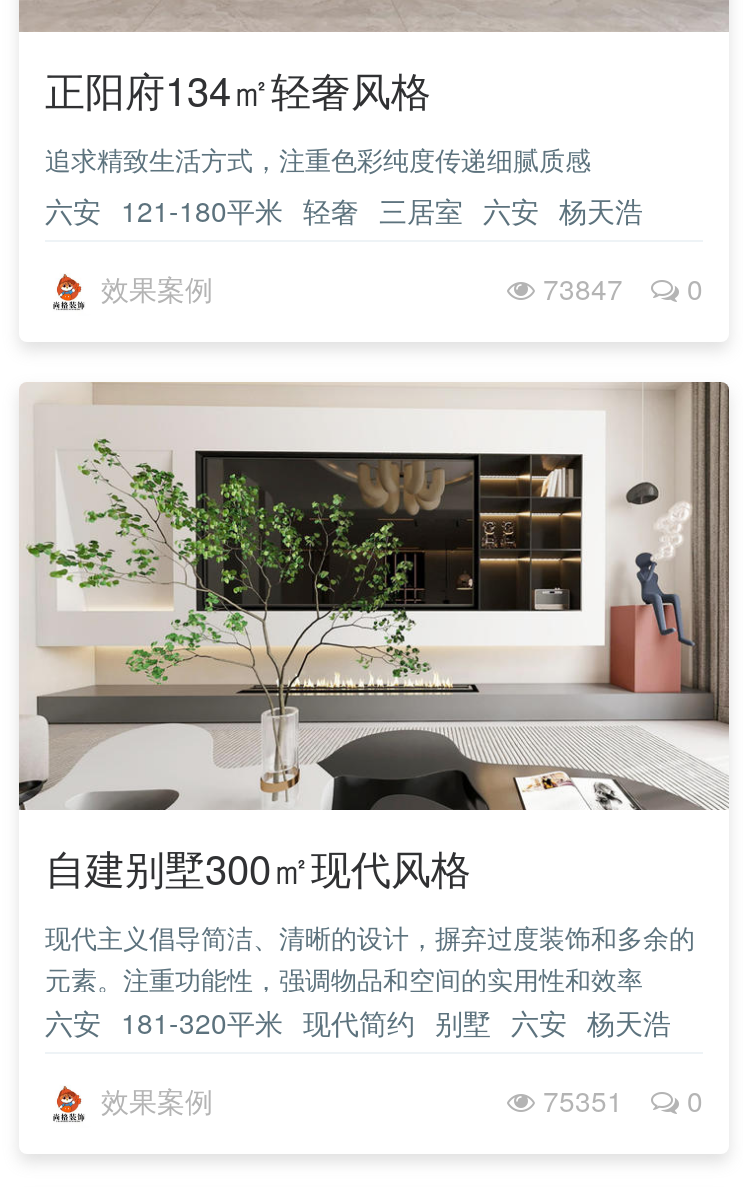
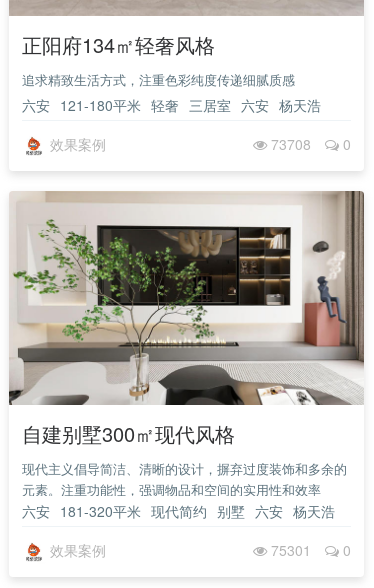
- 73847 0
+ 73708 0

- 75351 0
+ 75301 0
